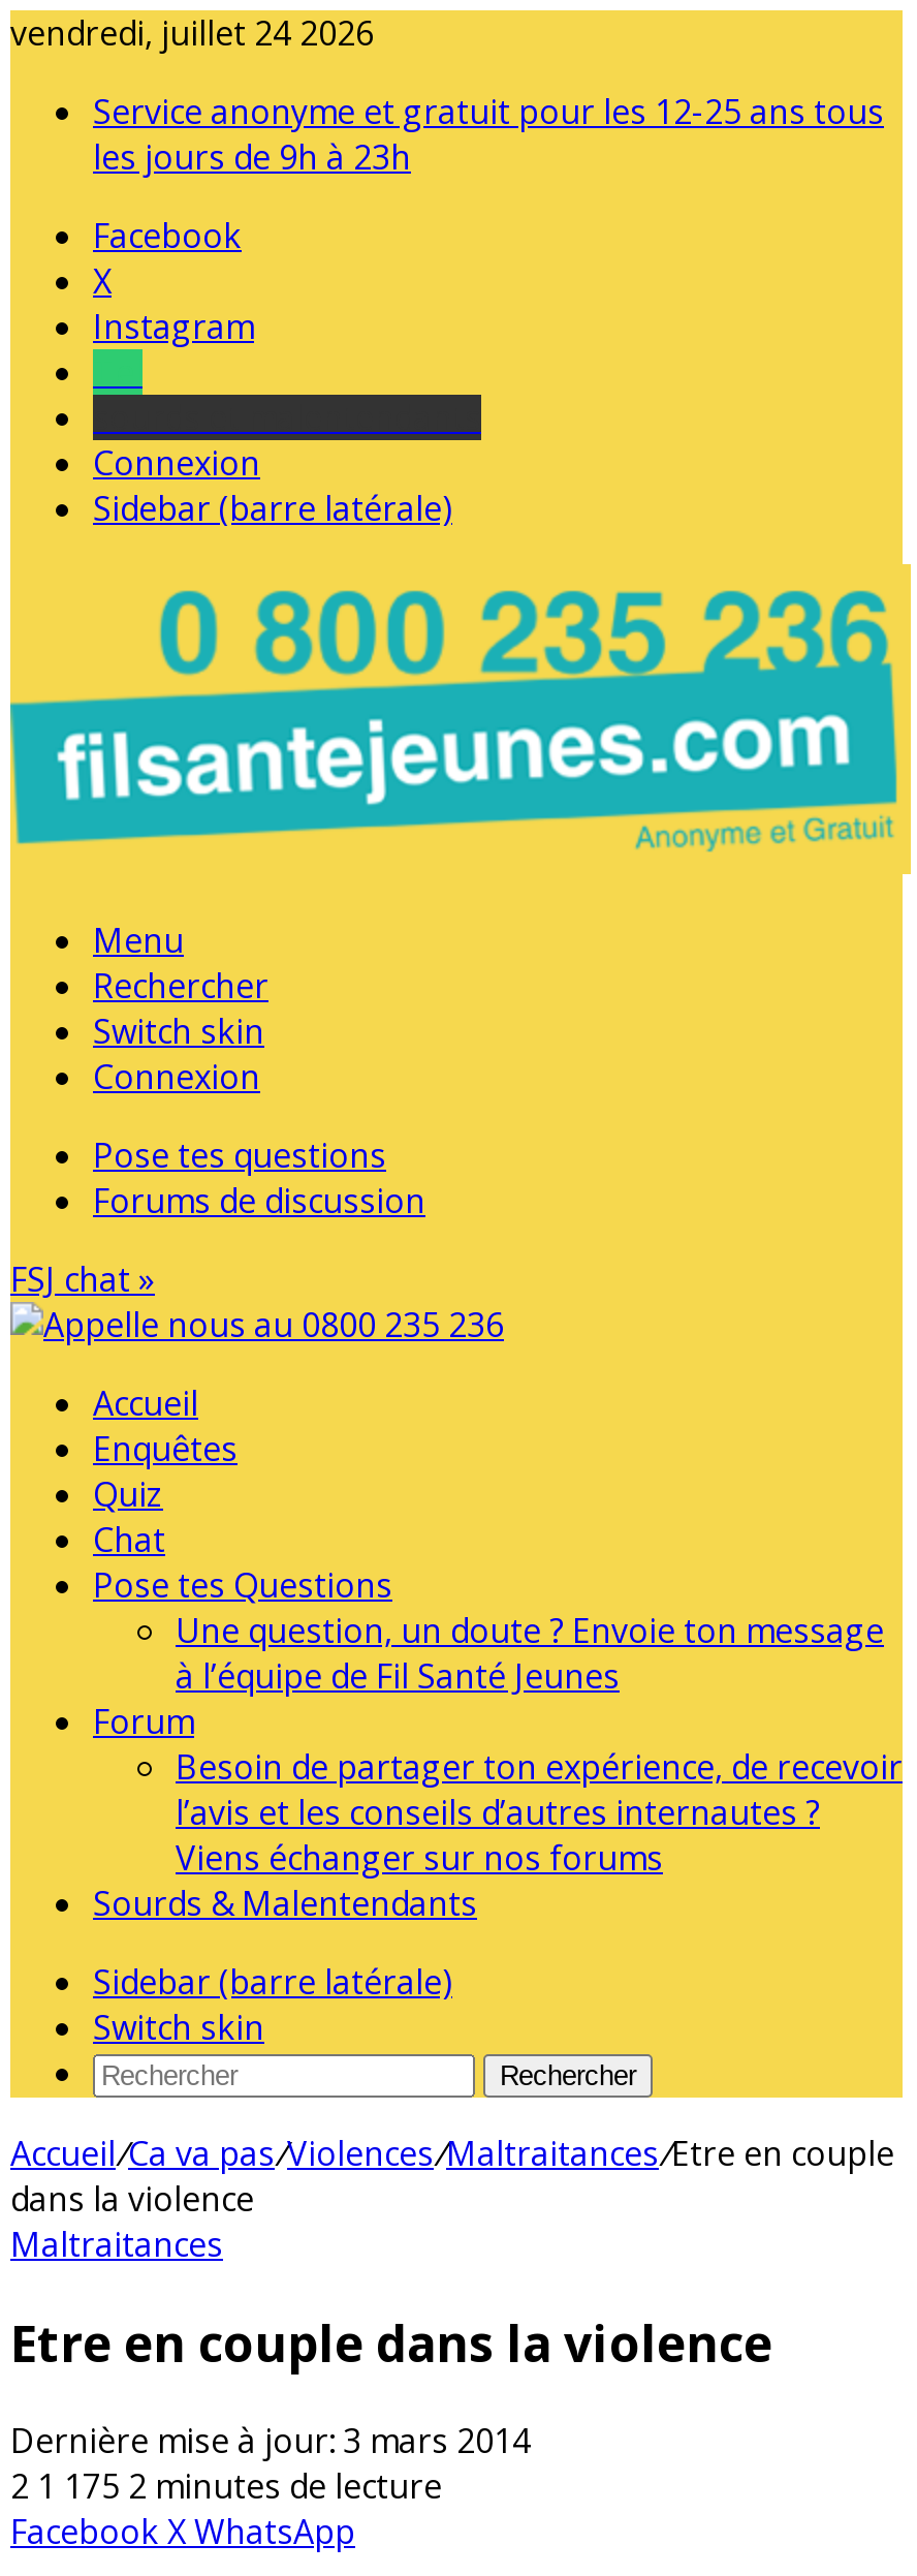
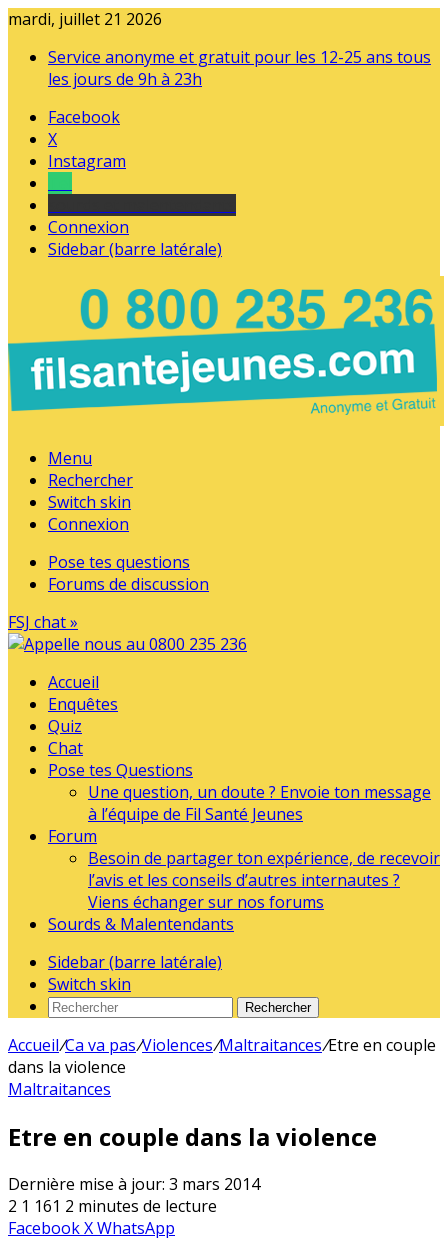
- vendredi, juillet 24 2026
+ mardi, juillet 21 2026

- 2 1 175 2 minutes de lecture
+ 2 1 161 2 minutes de lecture
